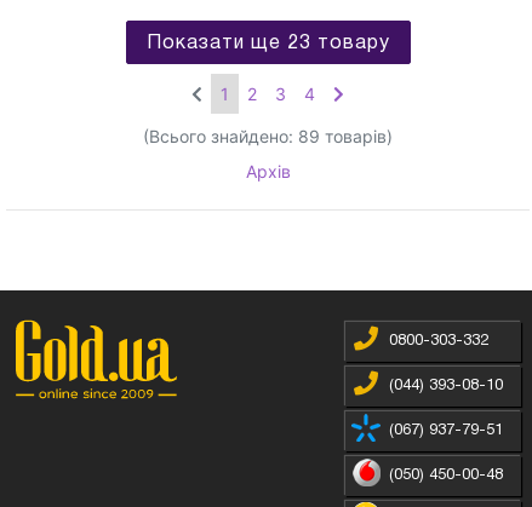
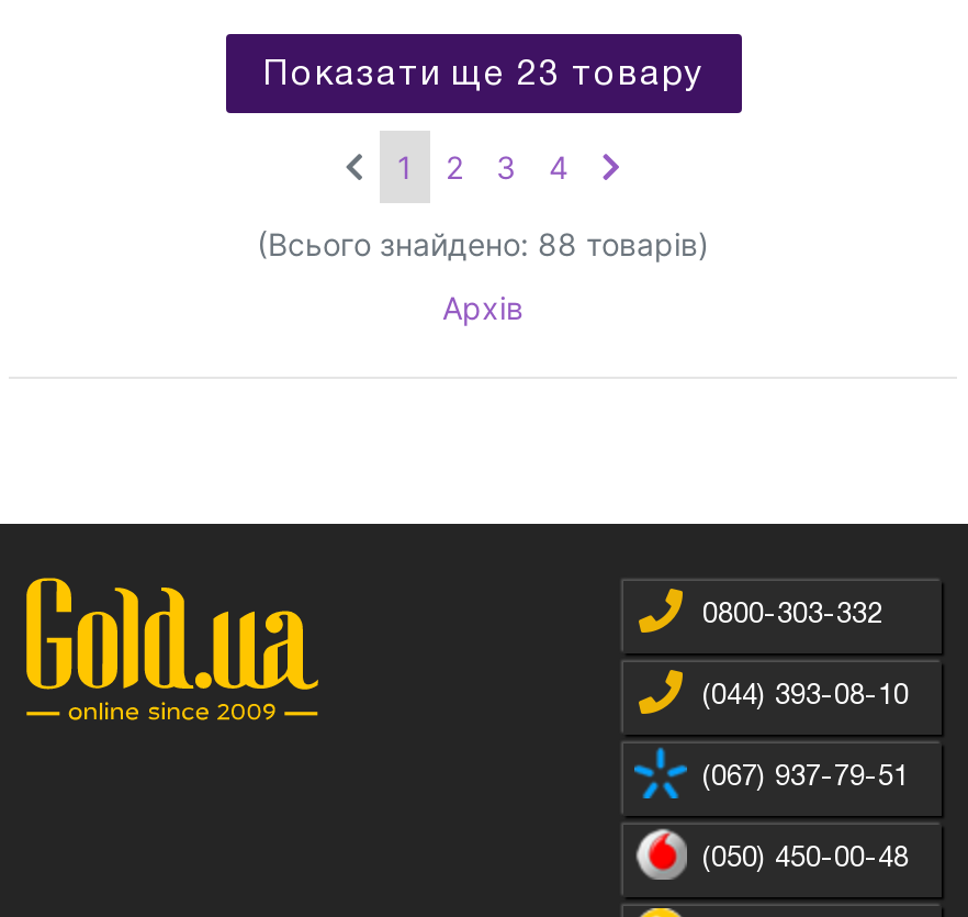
- (Всього знайдено: 89 товарів)
+ (Всього знайдено: 88 товарів)
